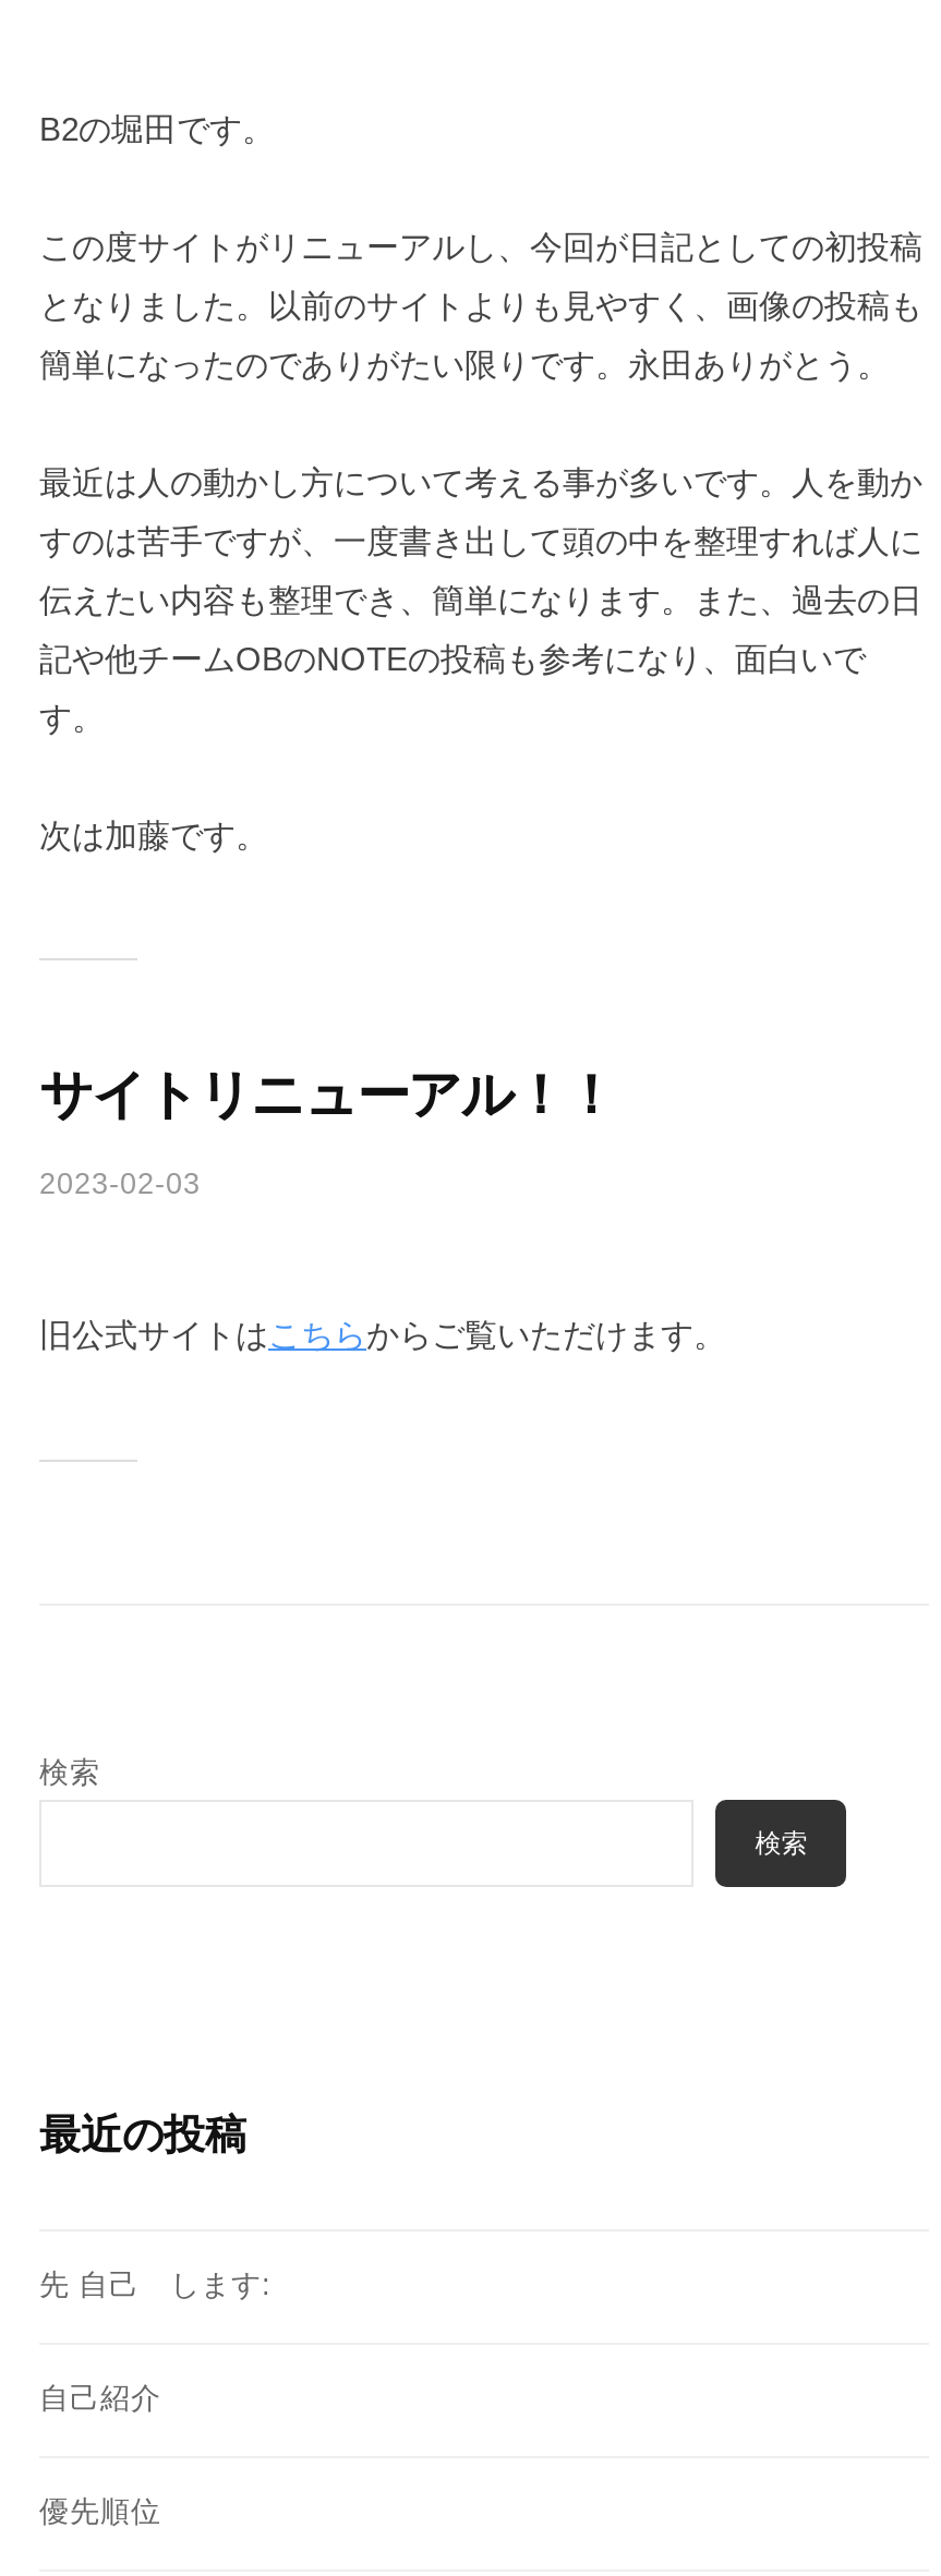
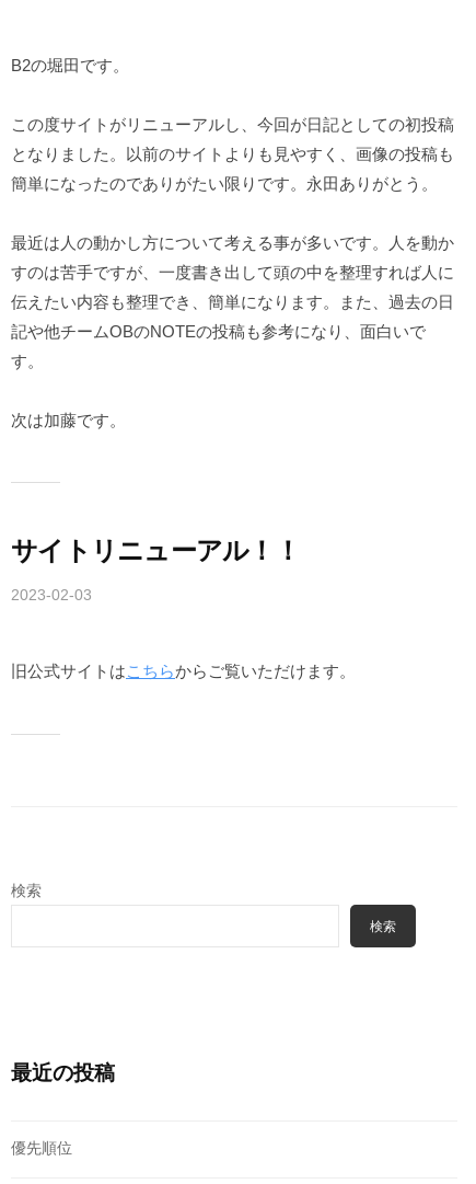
- 先 自己 します:
- 自己紹介
